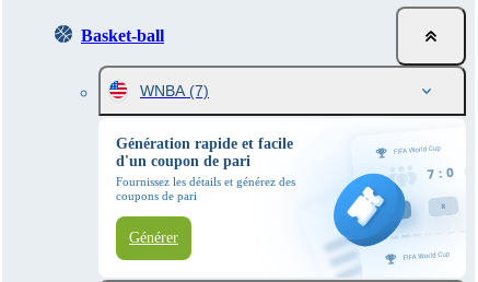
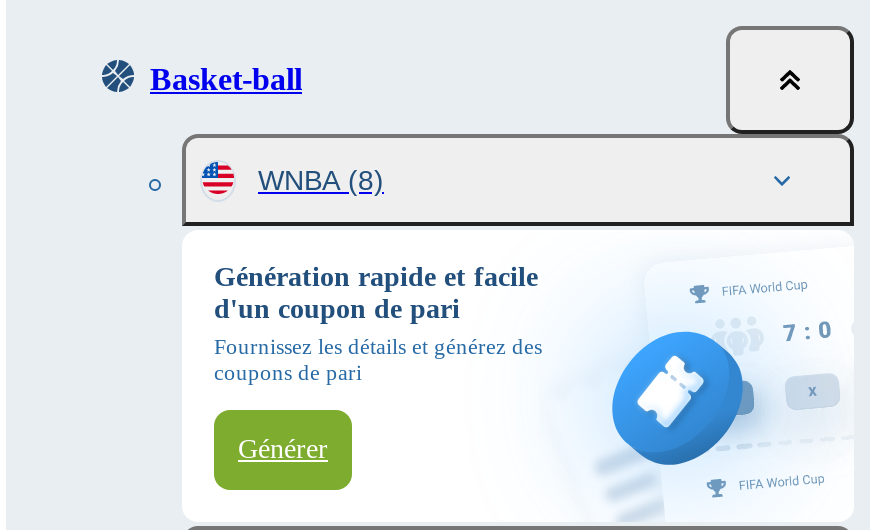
- WNBA (7)
+ WNBA (8)
